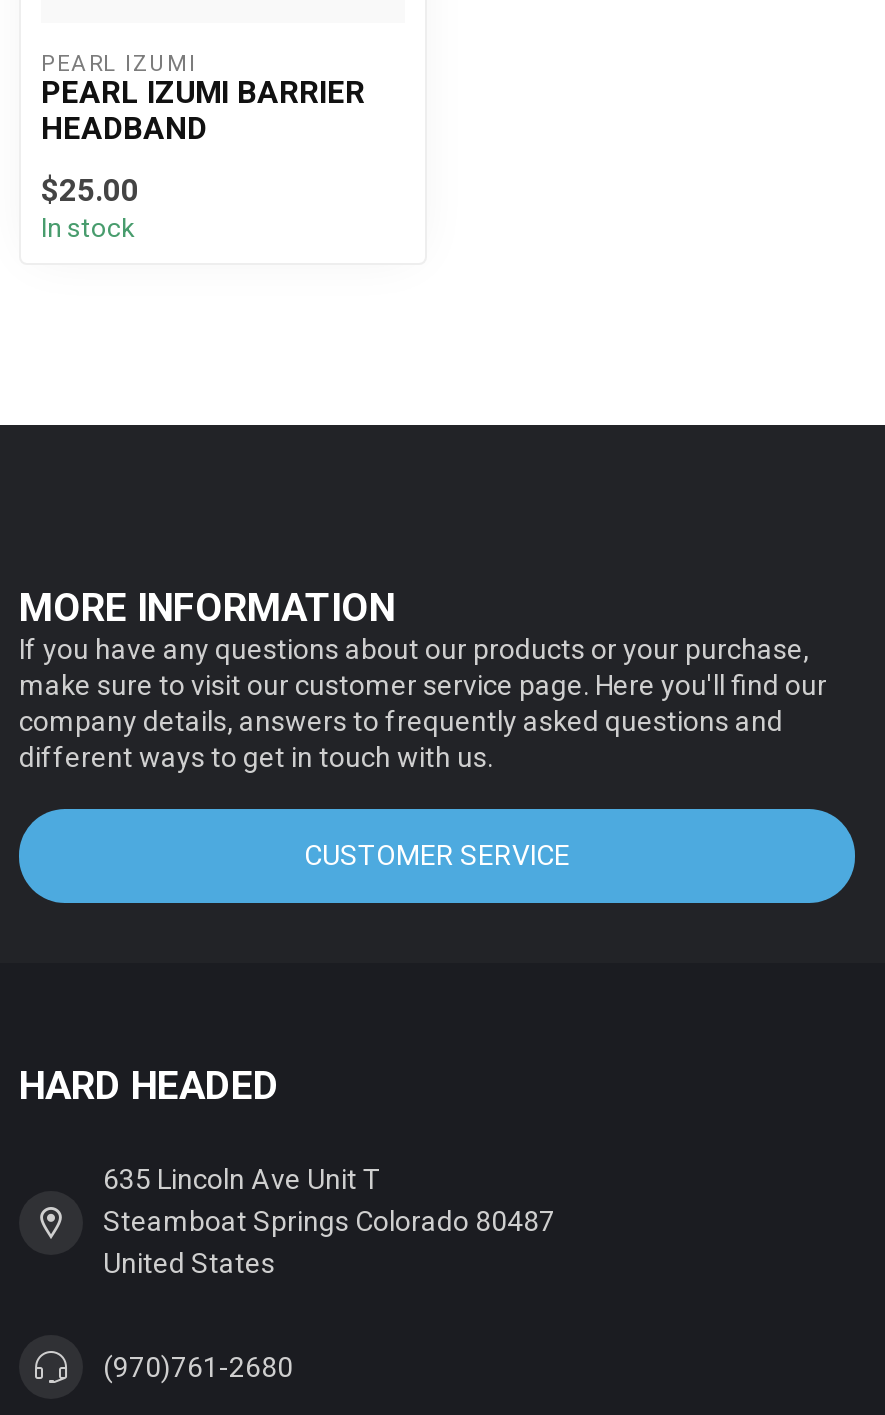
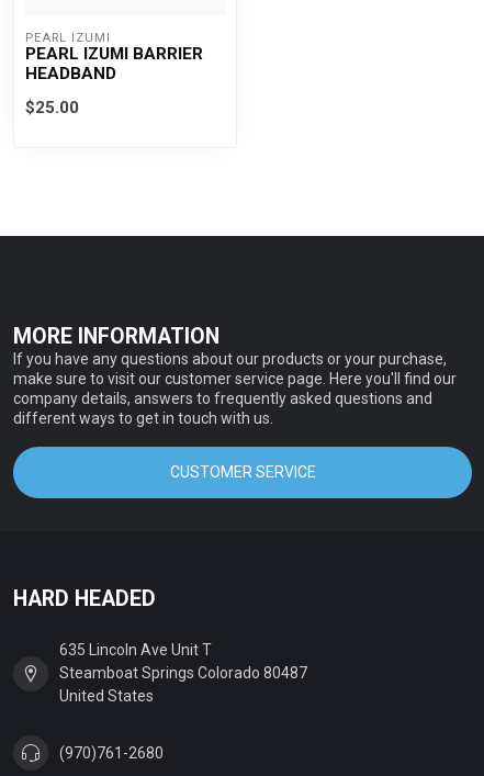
- In stock
